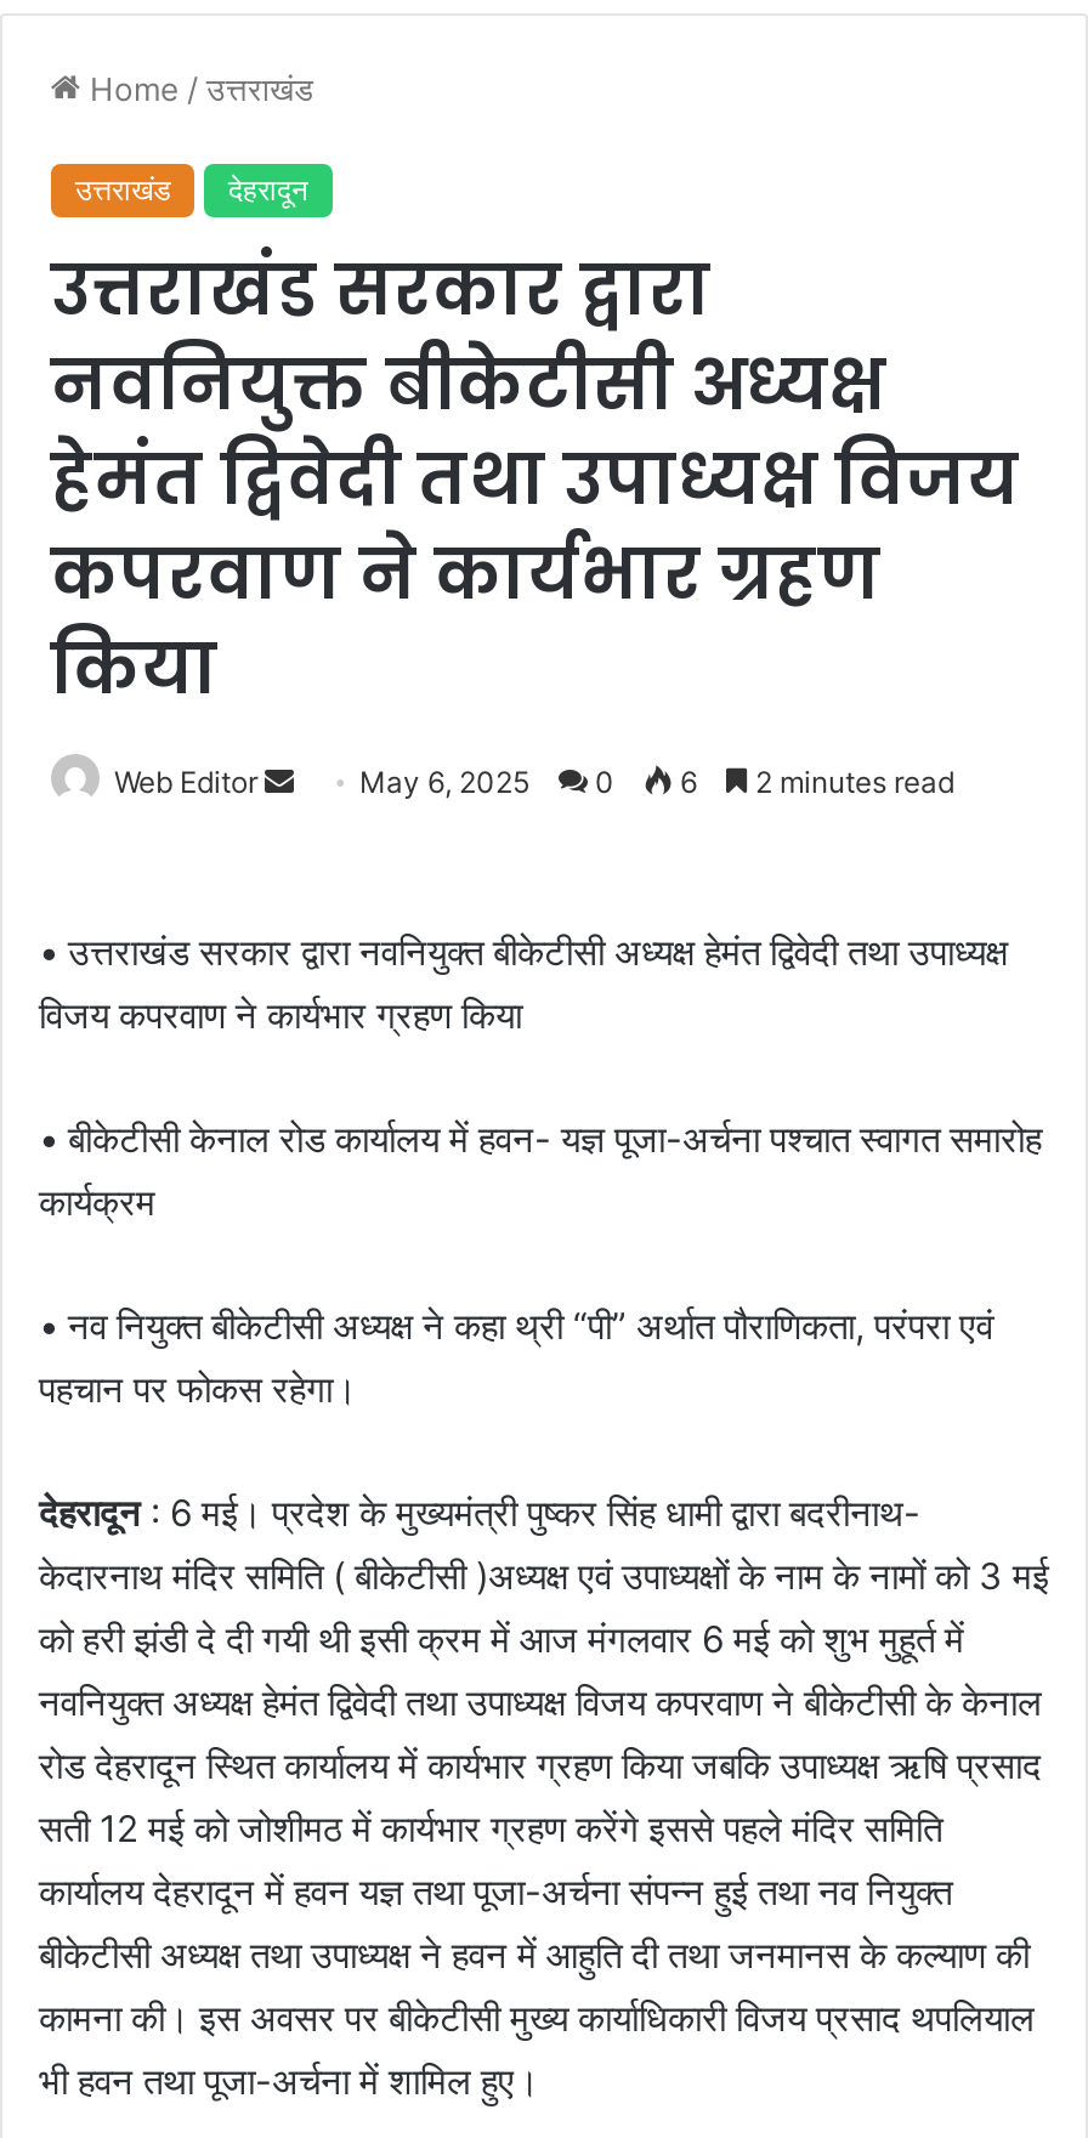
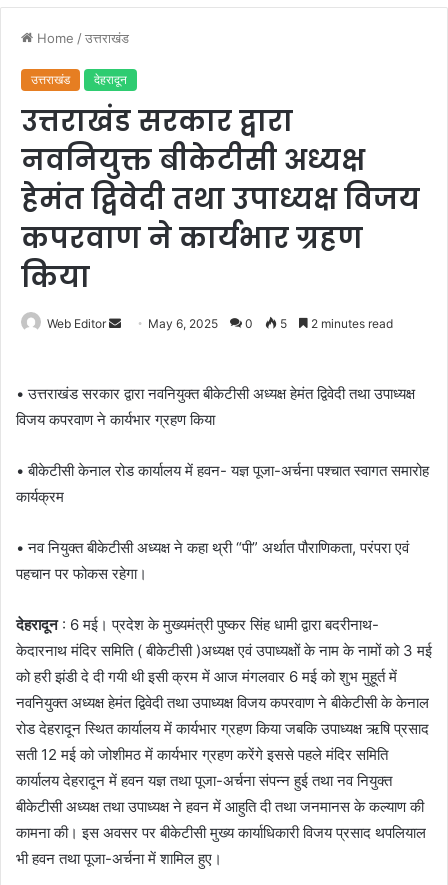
- 6
+ 5
